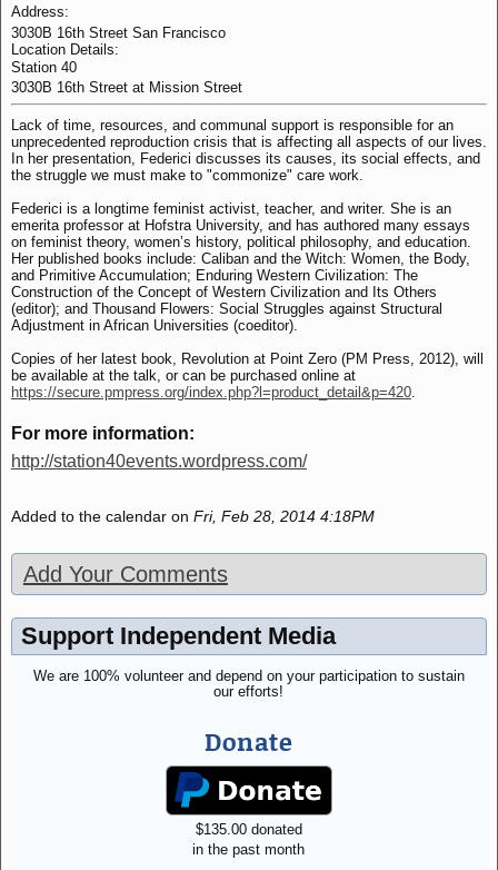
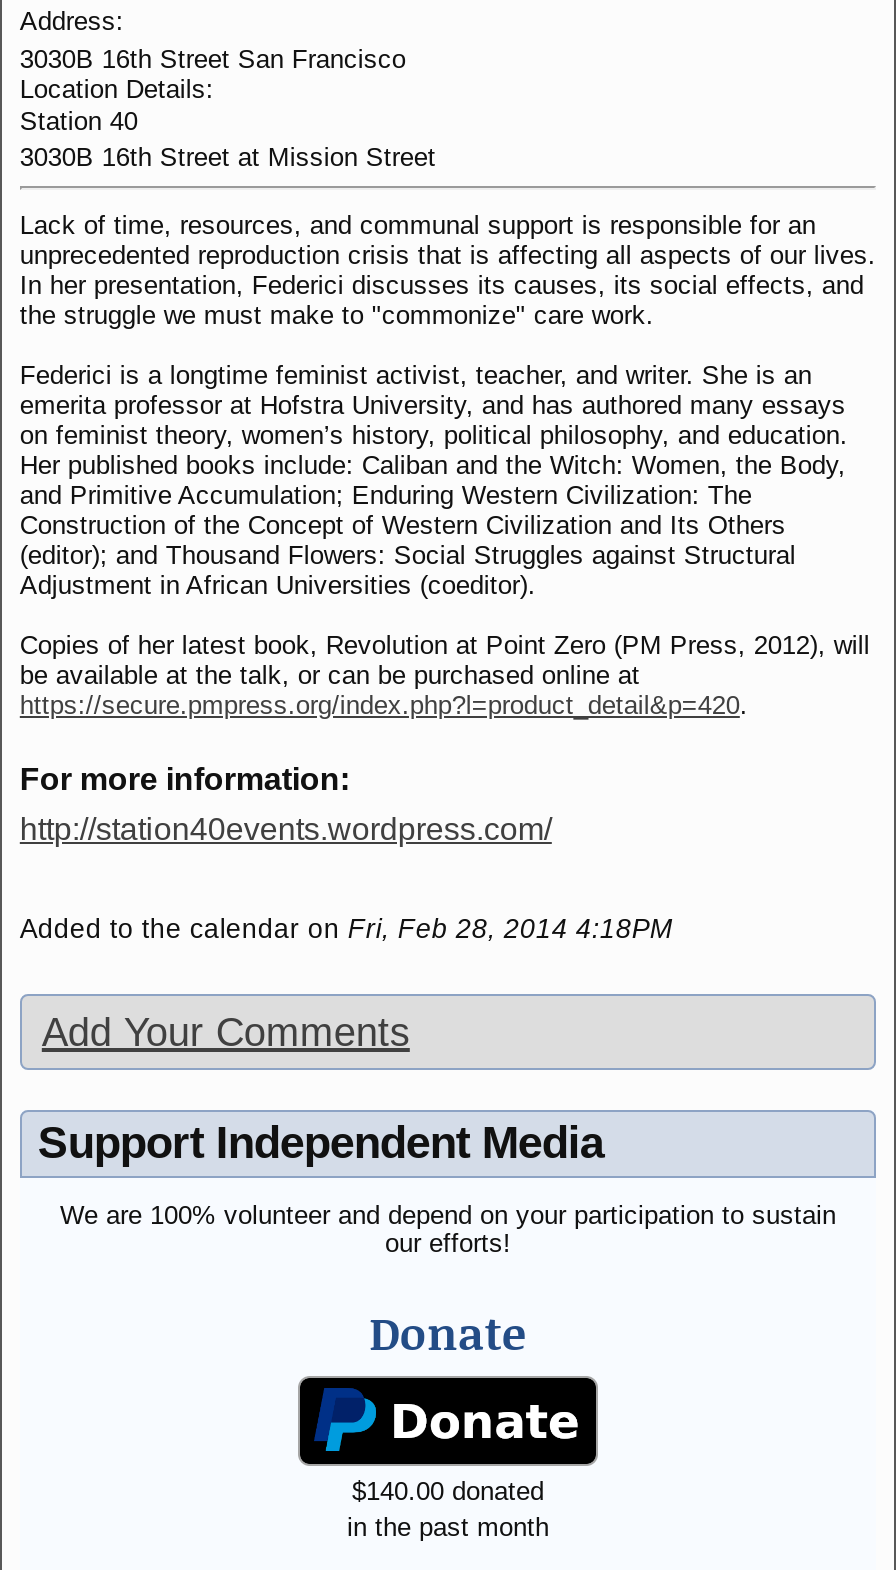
- $135.00 donated
+ $140.00 donated
